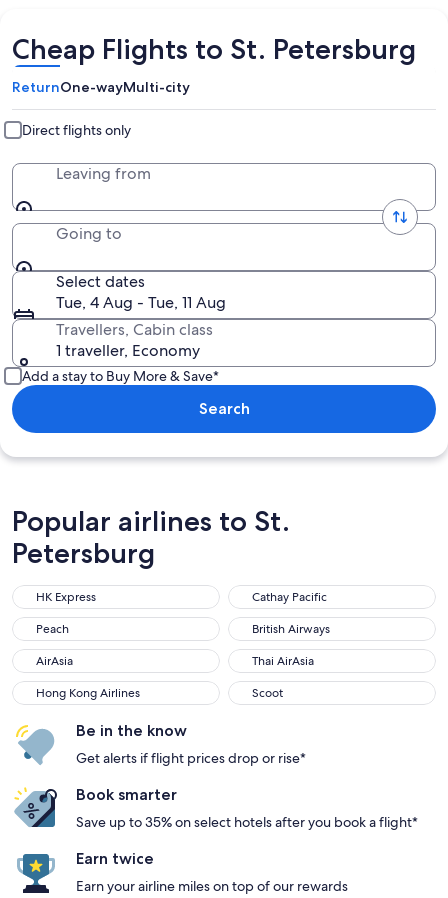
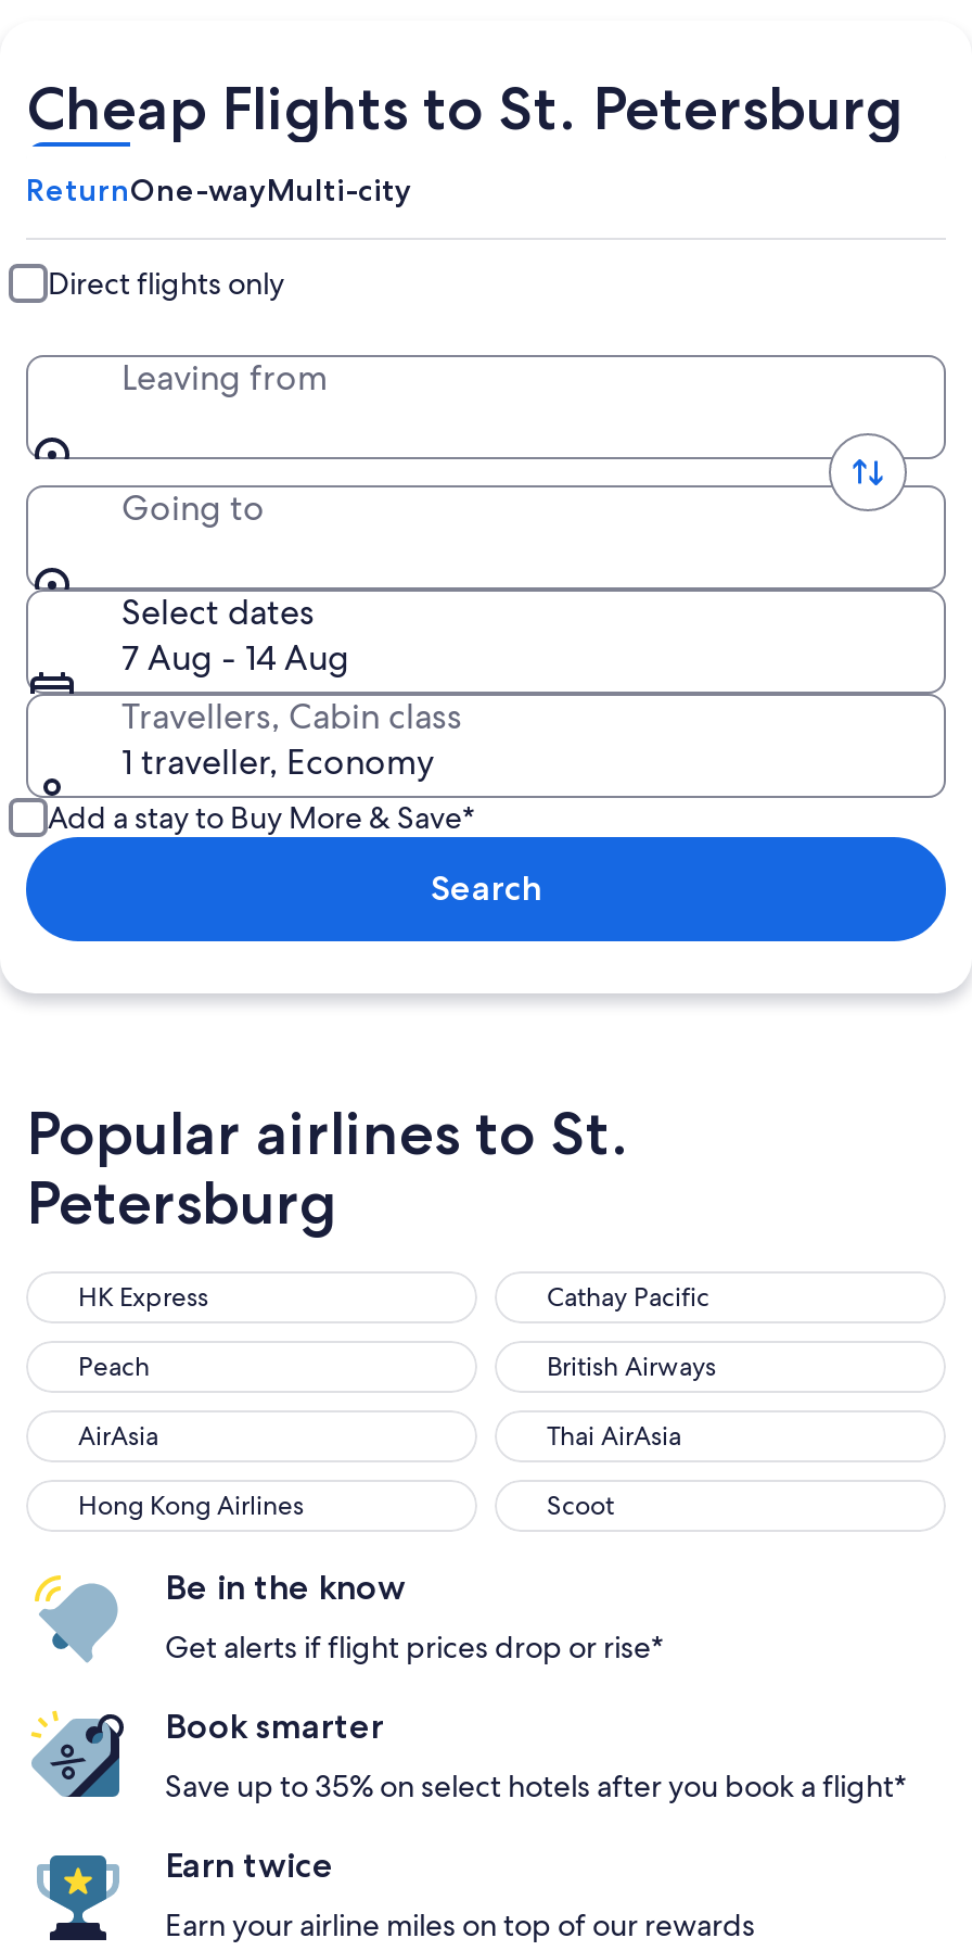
- Tue, 4 Aug - Tue, 11 Aug
+ 7 Aug - 14 Aug
